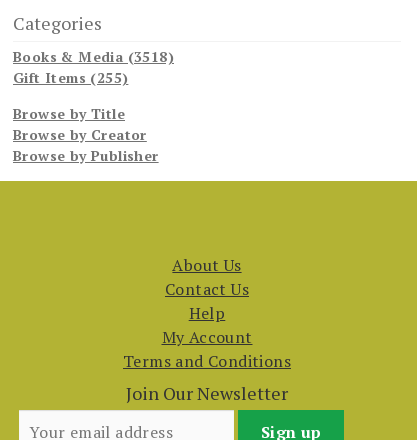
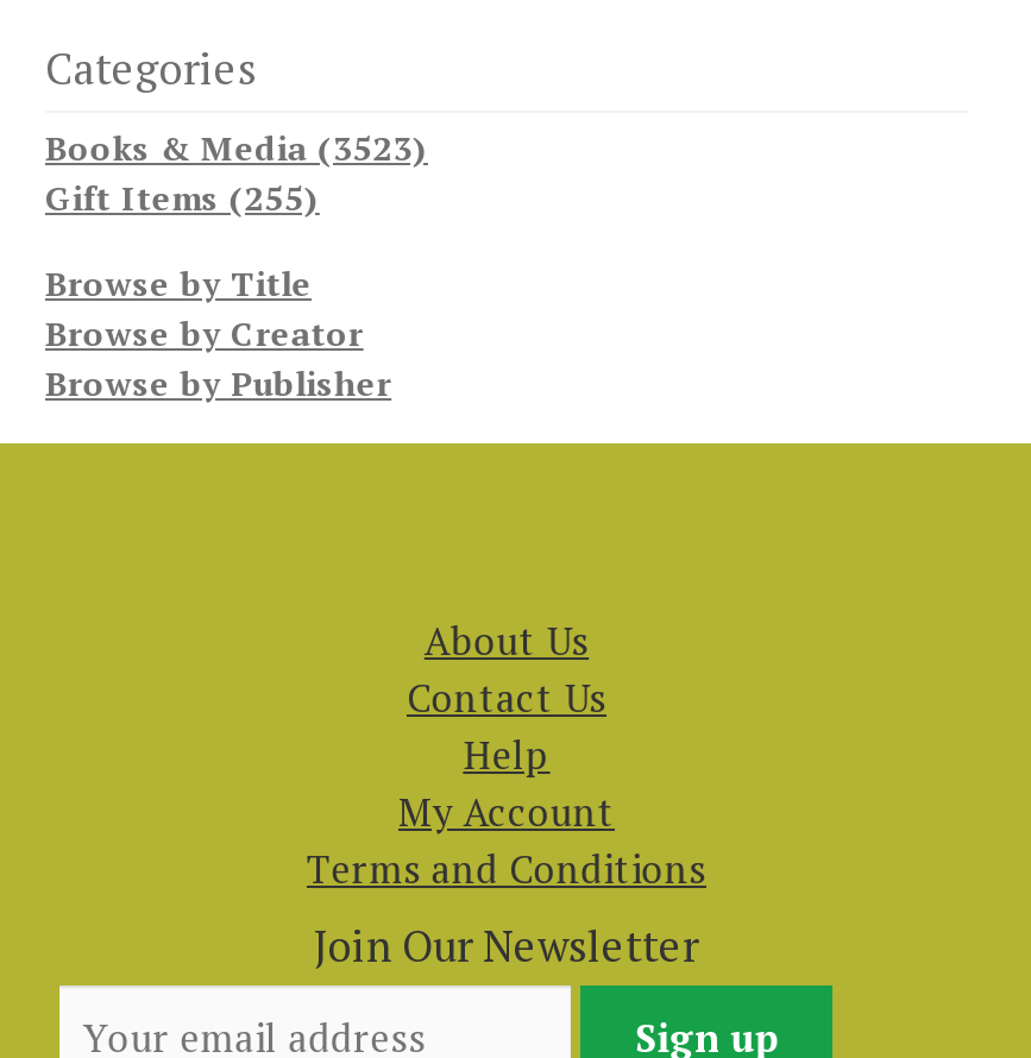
- Books & Media (3518)
+ Books & Media (3523)
